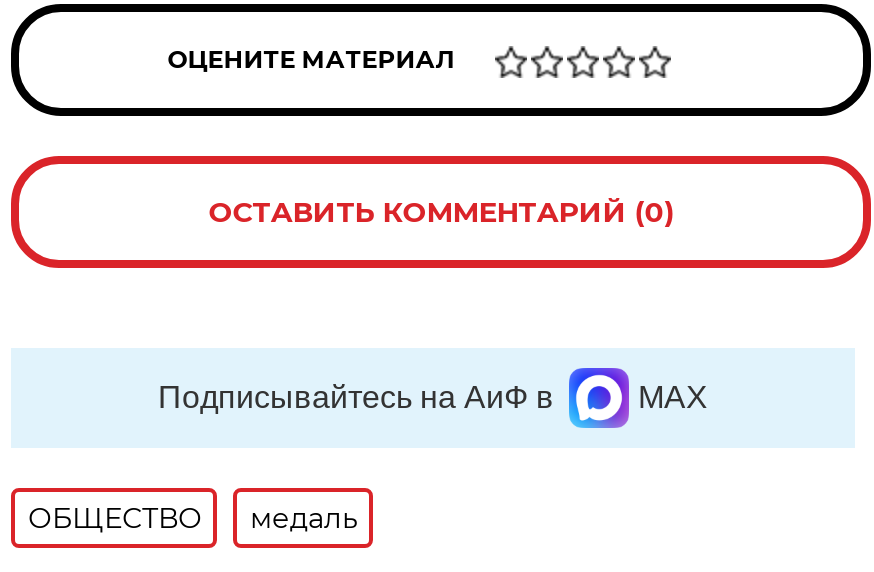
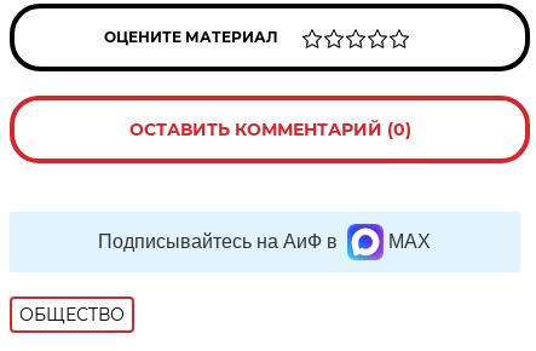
- медаль
